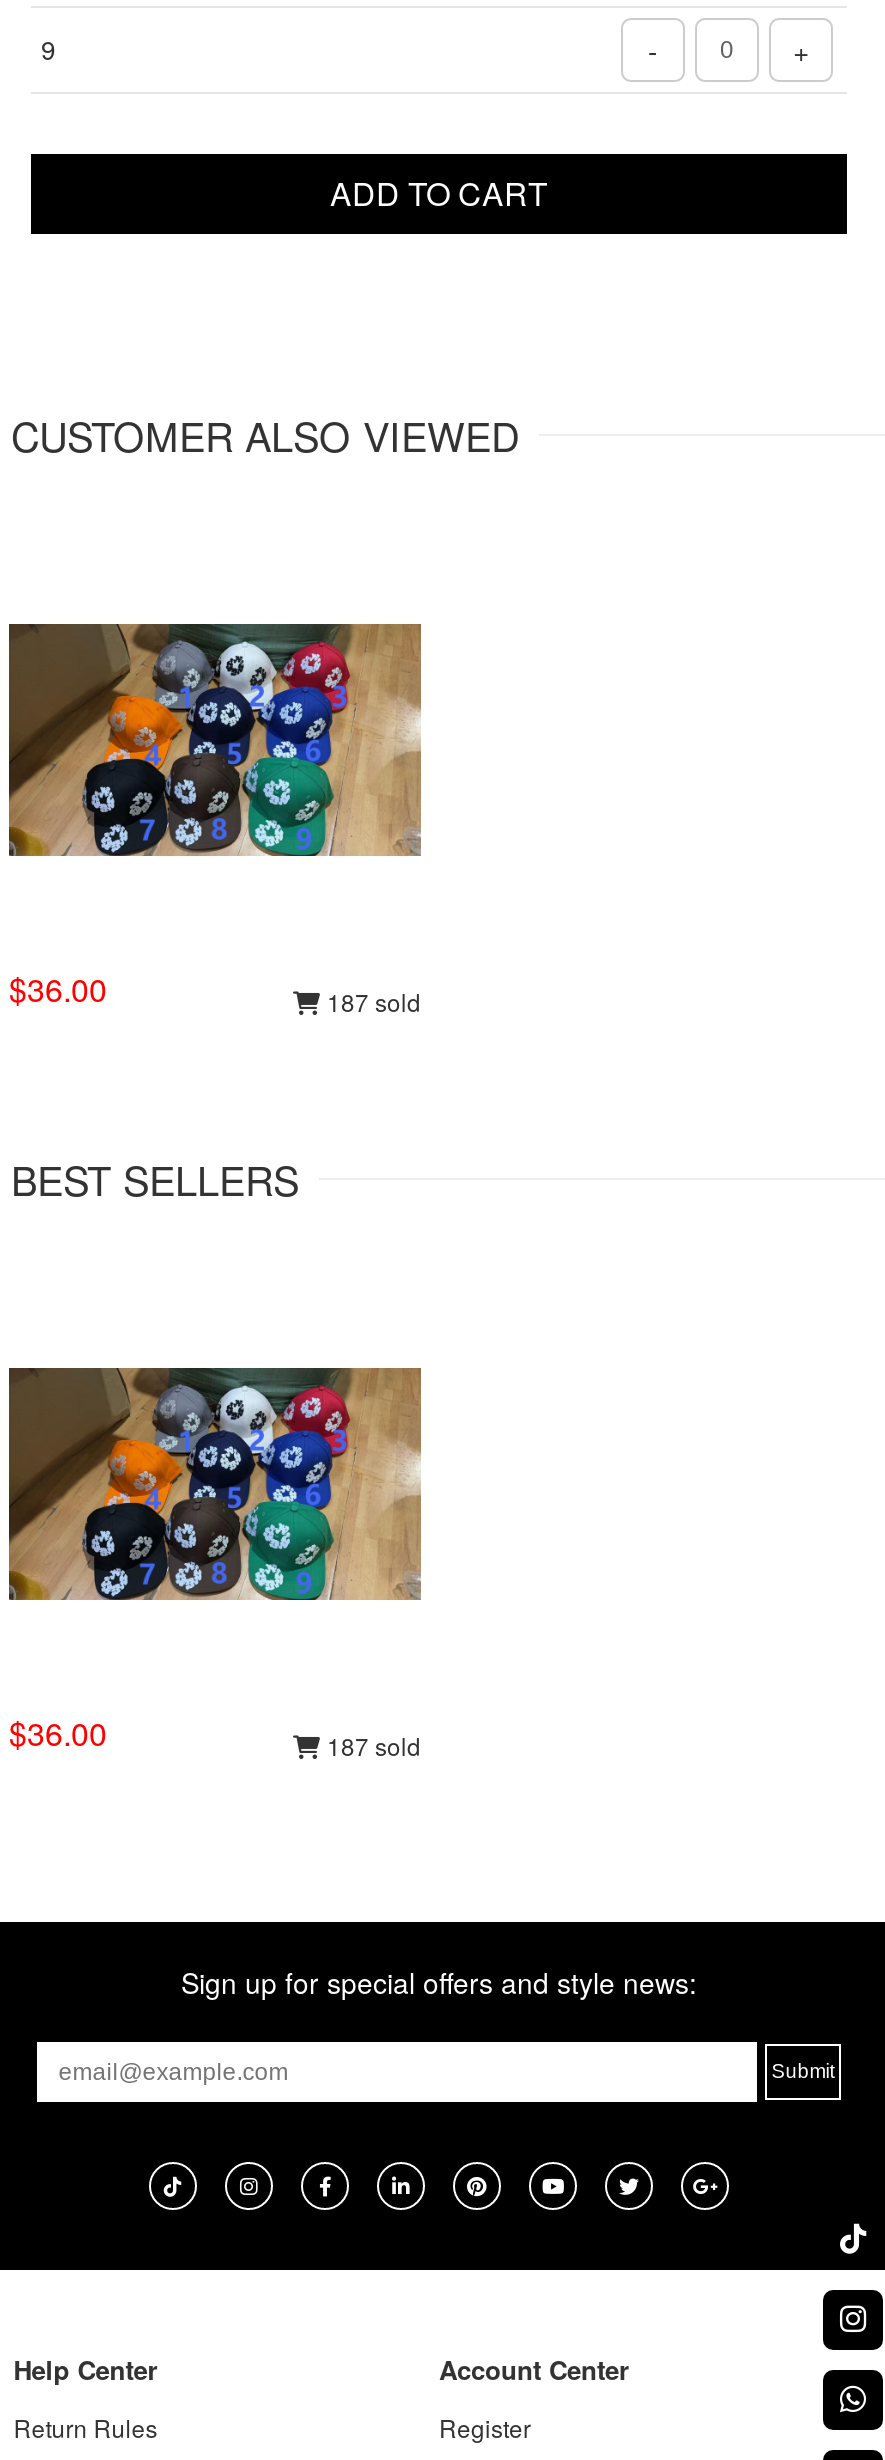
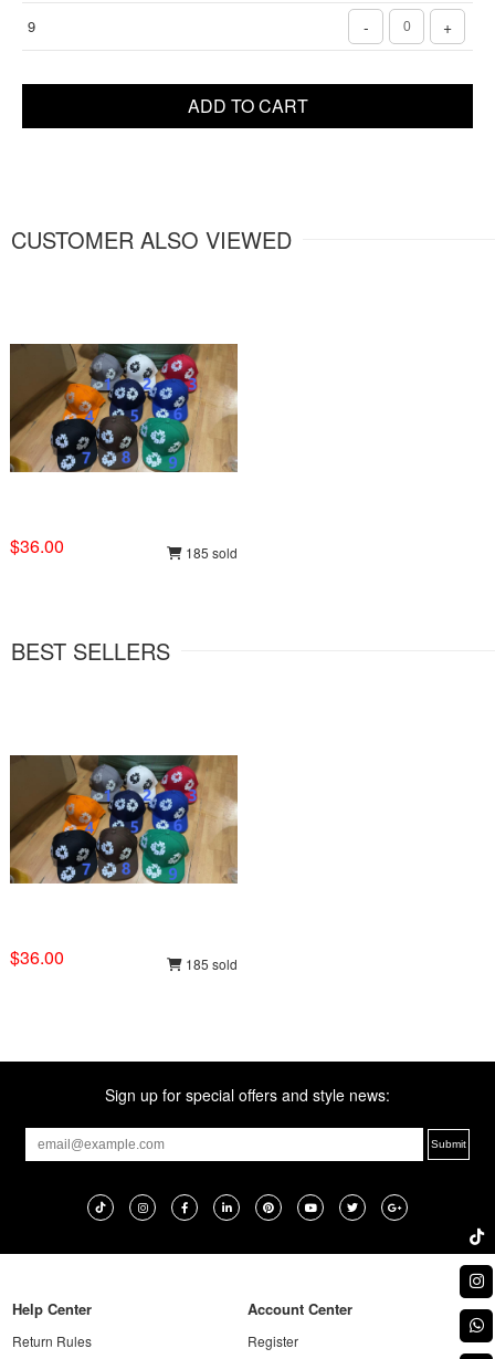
- 187 sold
+ 185 sold

- 187 sold
+ 185 sold
